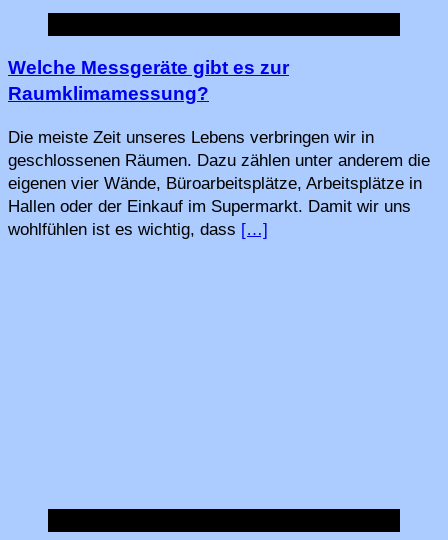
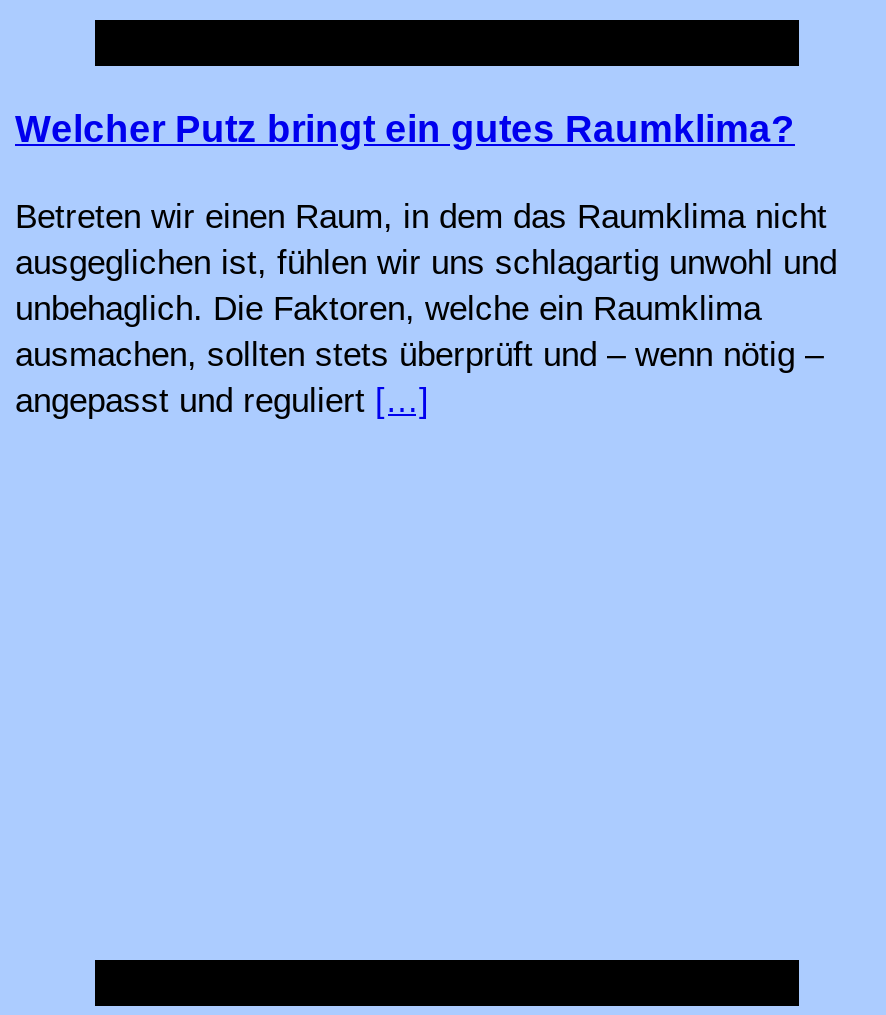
- Welche Messgeräte gibt es zur
- Raumklimamessung?
+ Welcher Putz bringt ein gutes Raumklima?

- Die meiste Zeit unseres Lebens verbringen wir in
- geschlossenen Räumen. Dazu zählen unter anderem die
- eigenen vier Wände, Büroarbeitsplätze, Arbeitsplätze in
- Hallen oder der Einkauf im Supermarkt. Damit wir uns
- wohlfühlen ist es wichtig, dass […]
+ Betreten wir einen Raum, in dem das Raumklima nicht
+ ausgeglichen ist, fühlen wir uns schlagartig unwohl und
+ unbehaglich. Die Faktoren, welche ein Raumklima
+ ausmachen, sollten stets überprüft und – wenn nötig –
+ angepasst und reguliert […]
